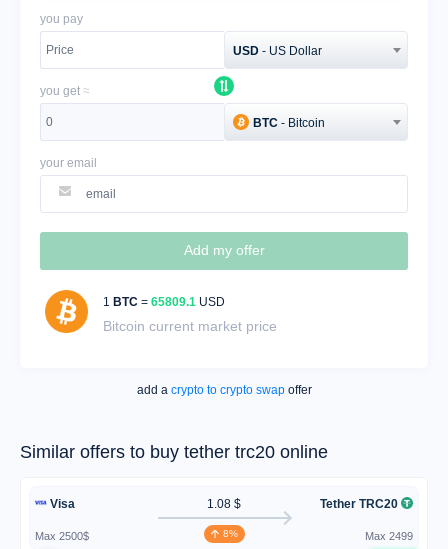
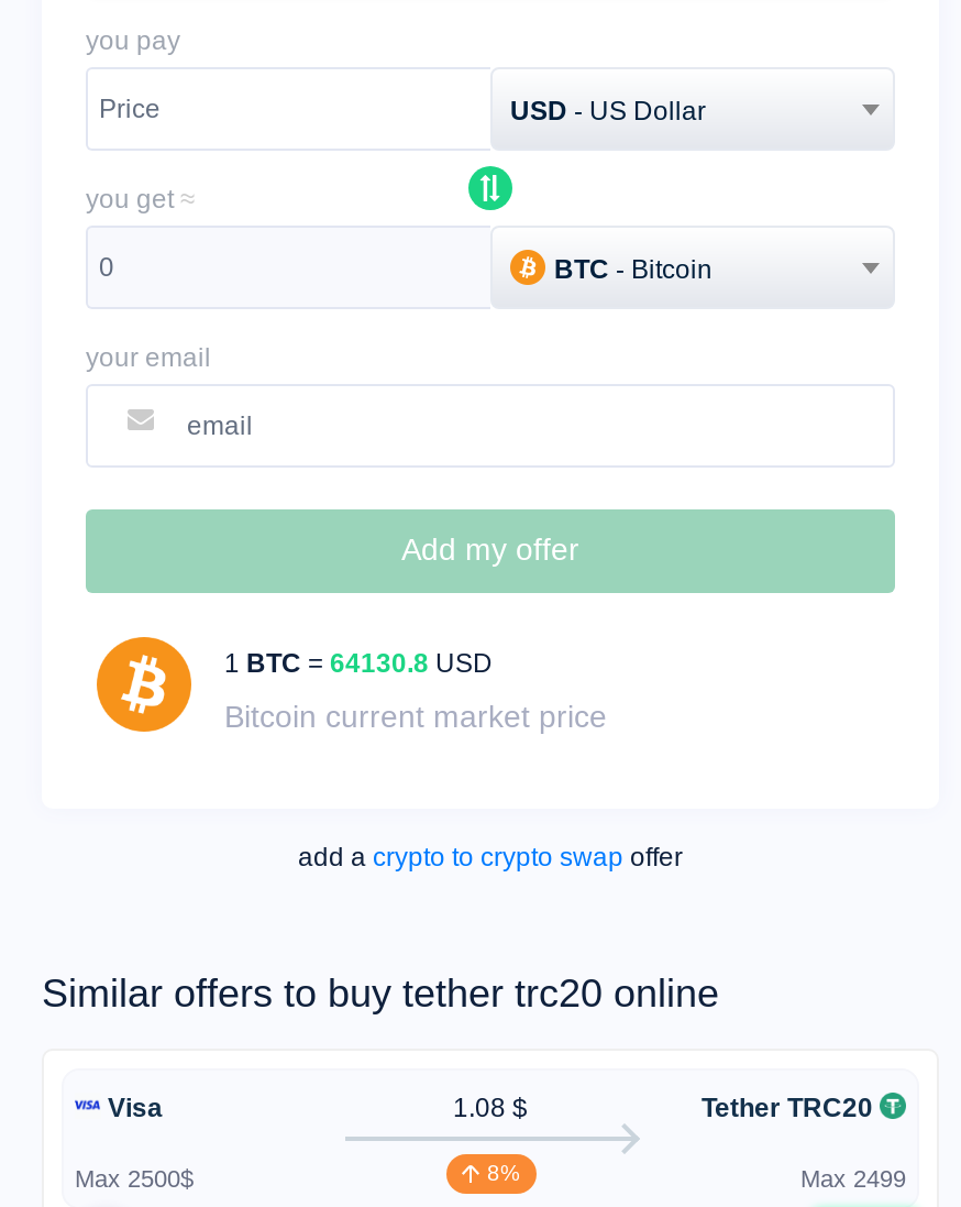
- 1 BTC = 65809.1 USD
+ 1 BTC = 64130.8 USD
